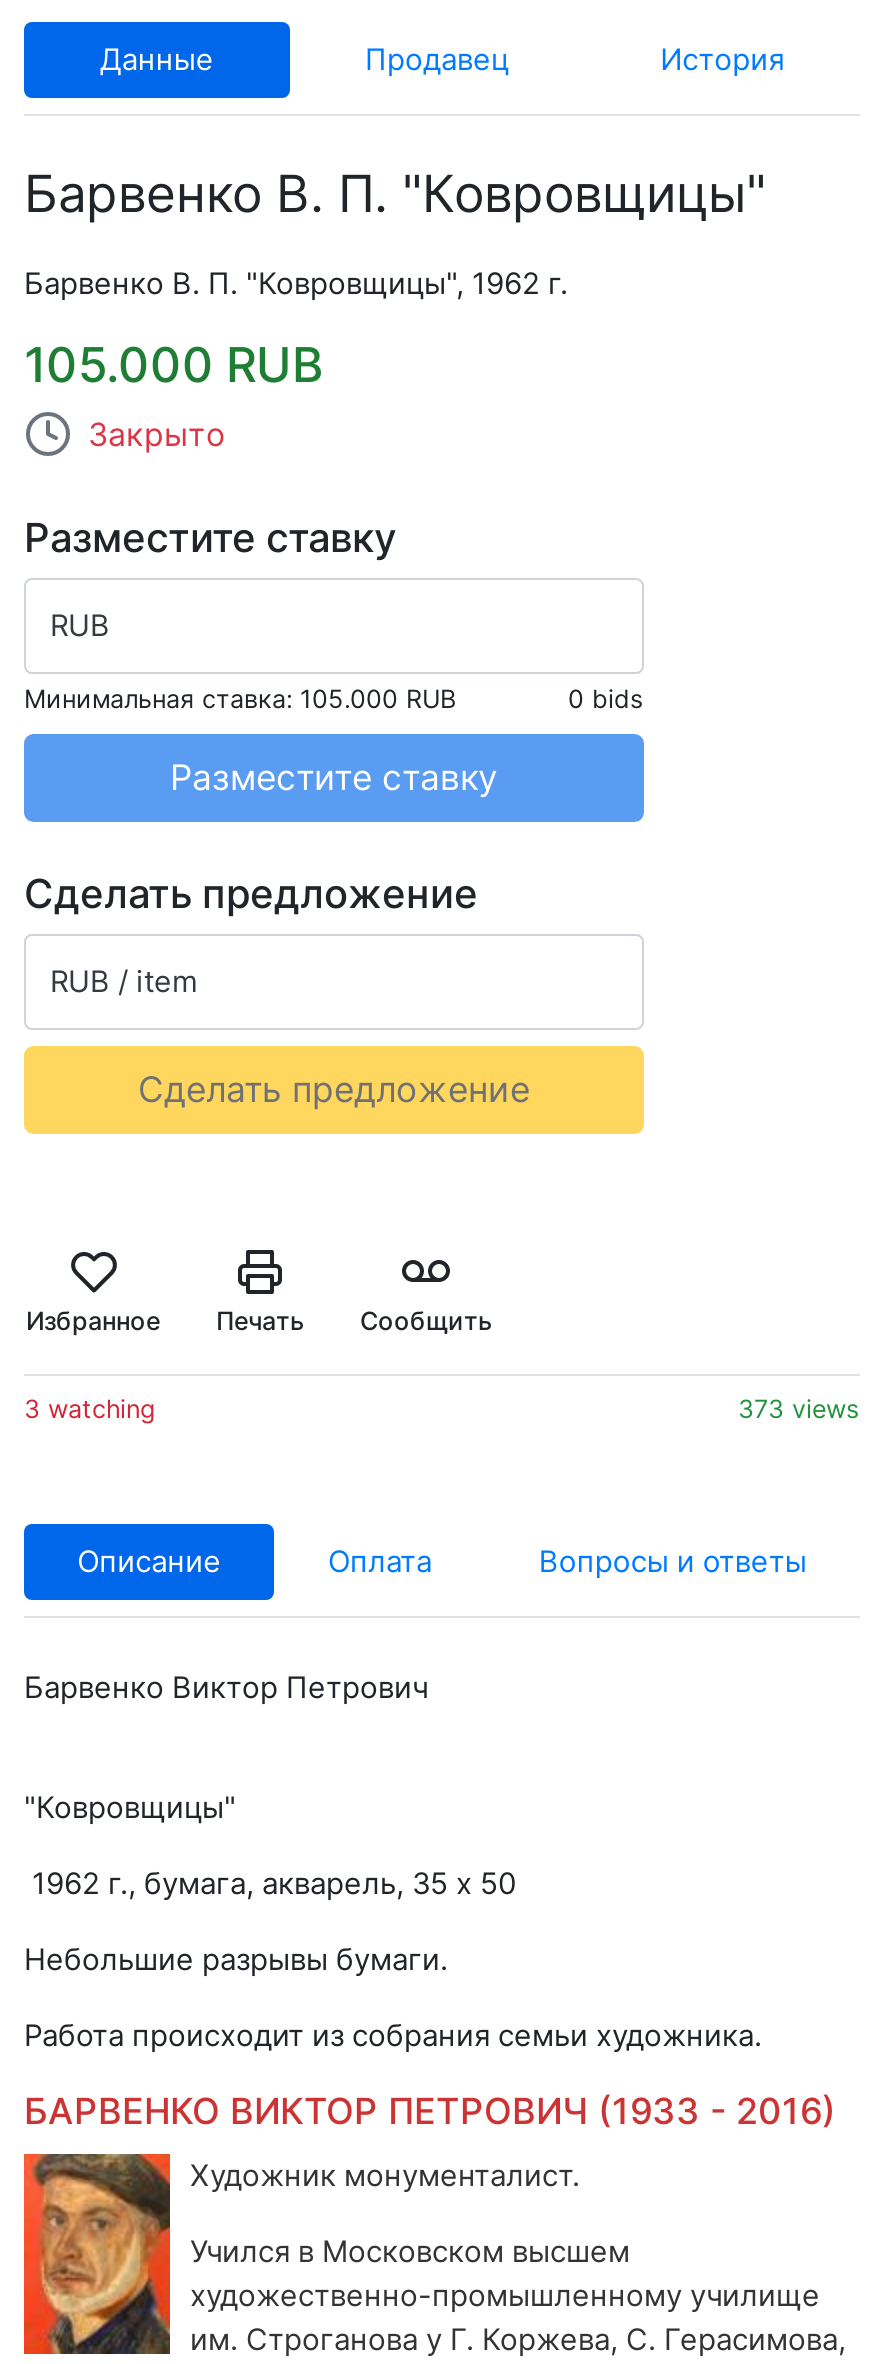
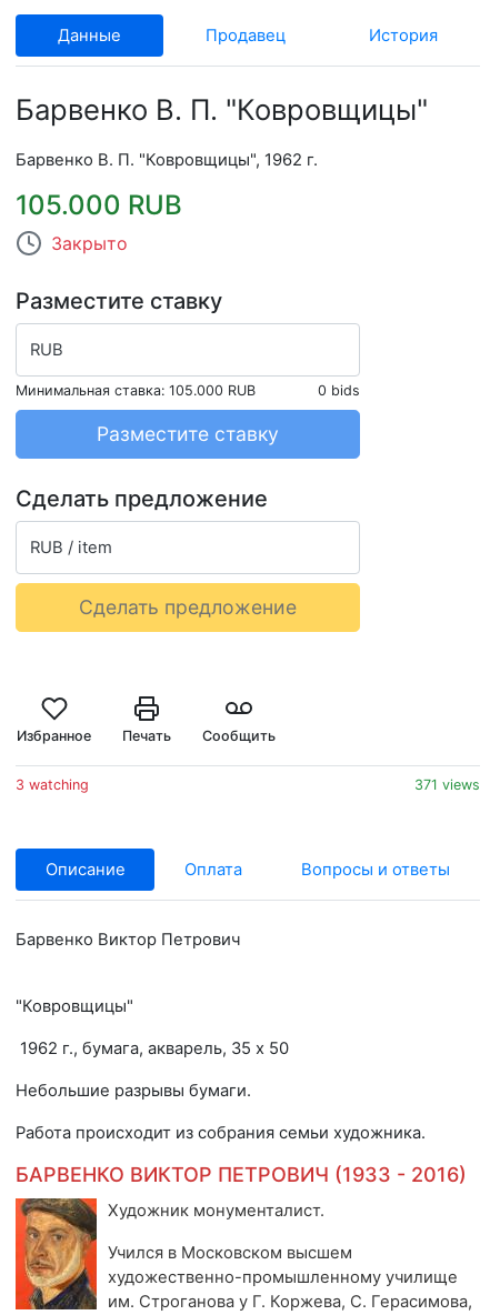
- 373 views
+ 371 views
